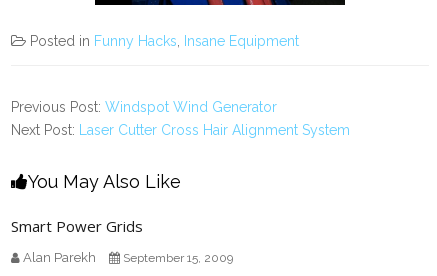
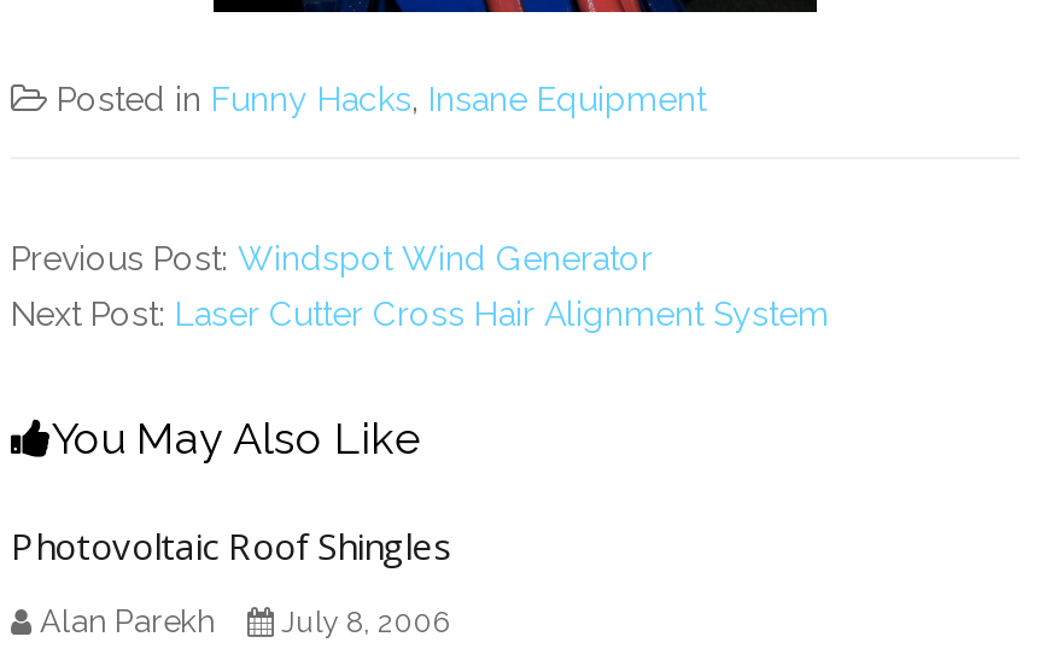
- Smart Power Grids
+ Photovoltaic Roof Shingles

- Alan Parekh September 15, 2009
+ Alan Parekh July 8, 2006
